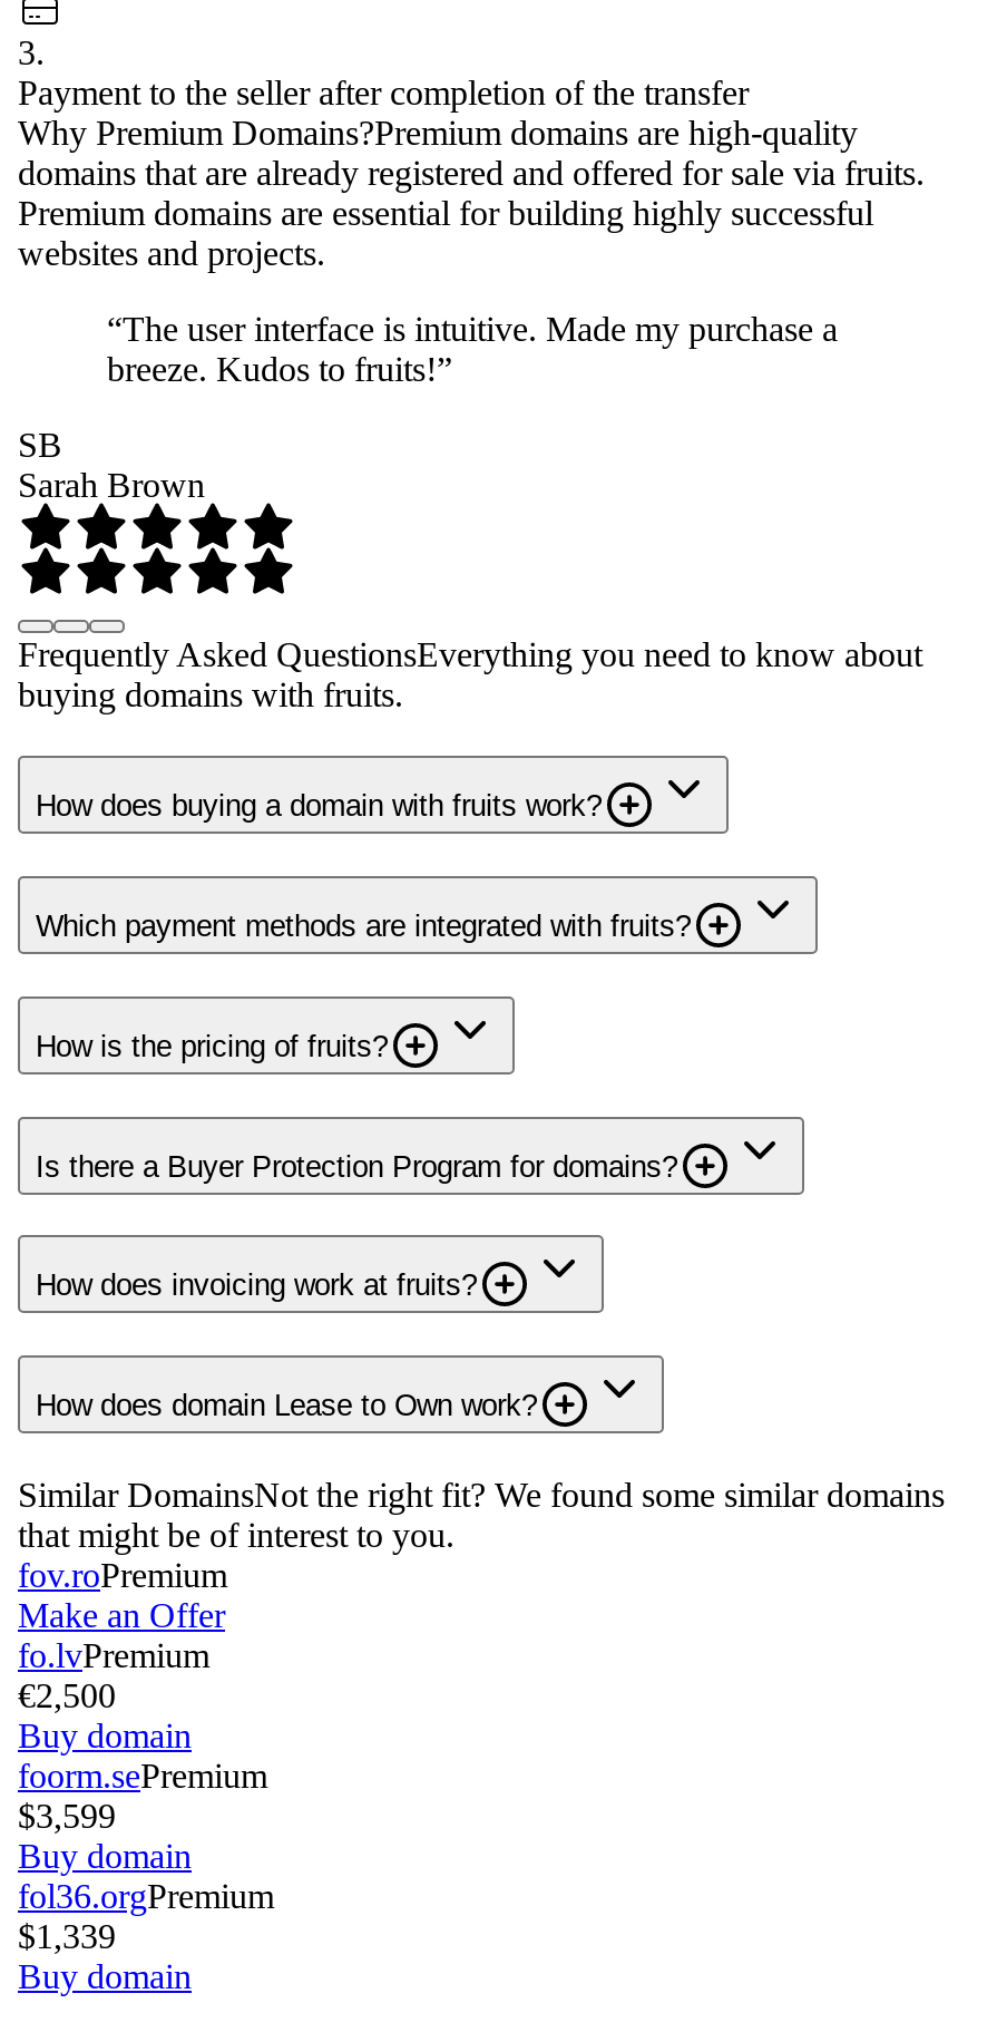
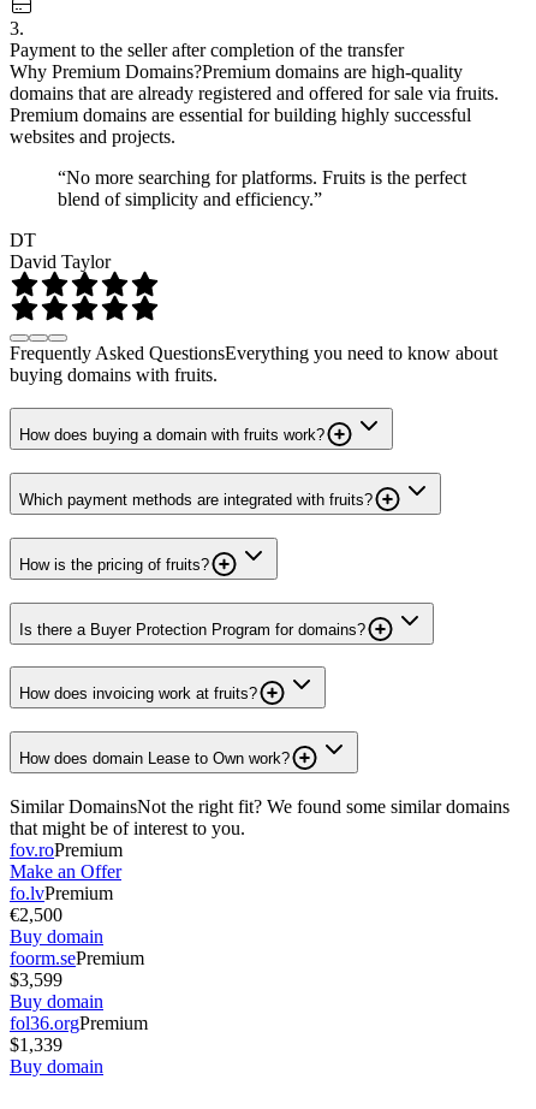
- “The user interface is intuitive. Made my purchase a
- breeze. Kudos to fruits!”
+ “No more searching for platforms. Fruits is the perfect
+ blend of simplicity and efficiency.”

- SB
- Sarah Brown
+ DT
+ David Taylor
